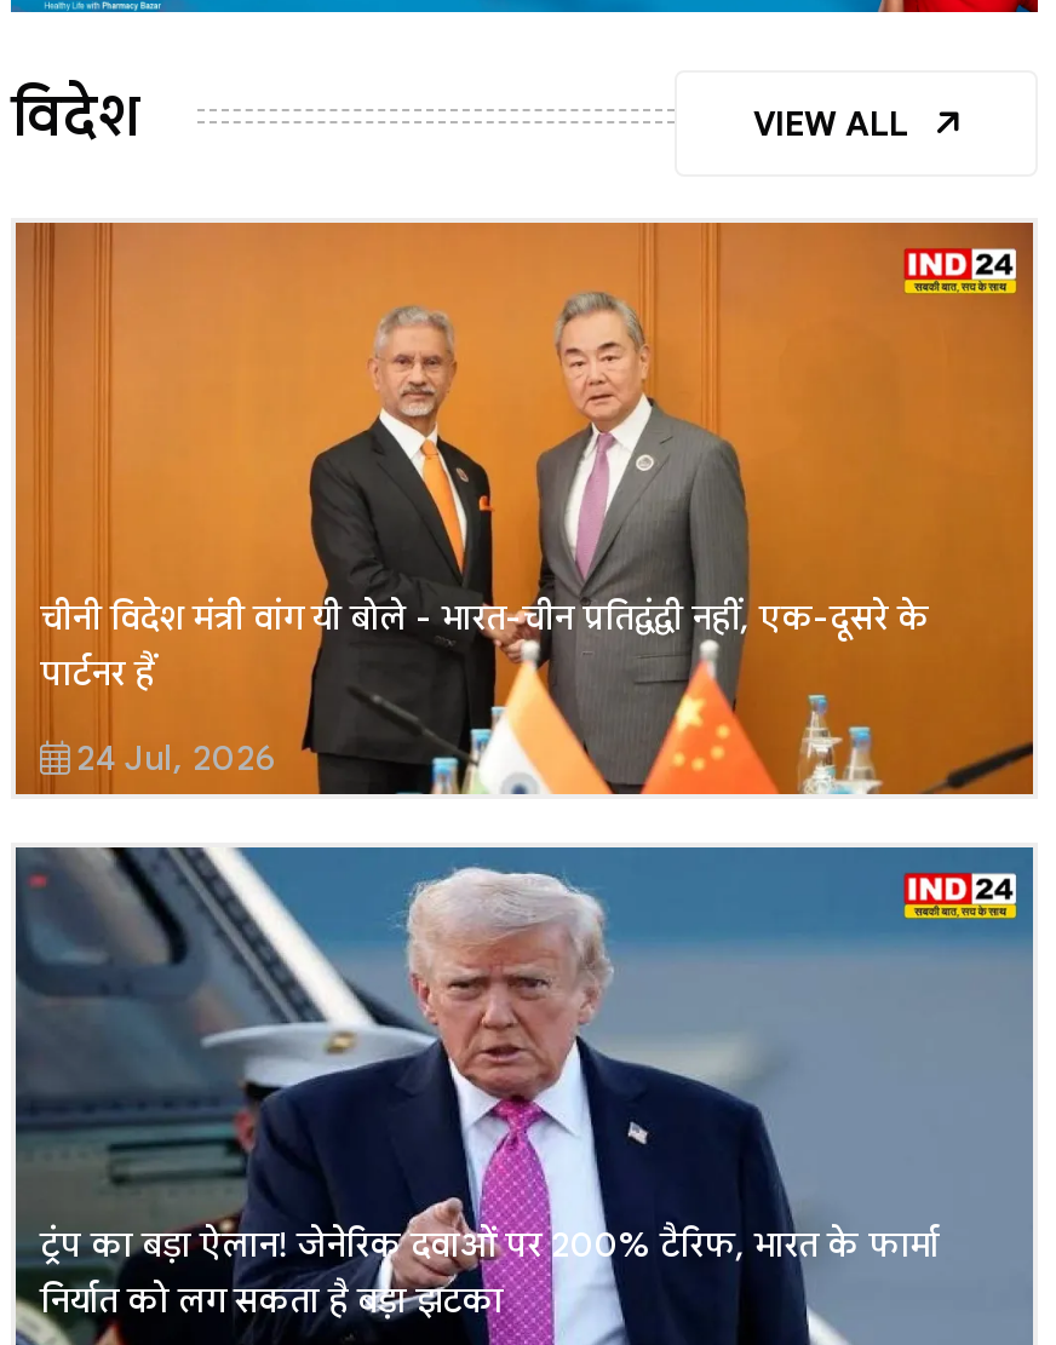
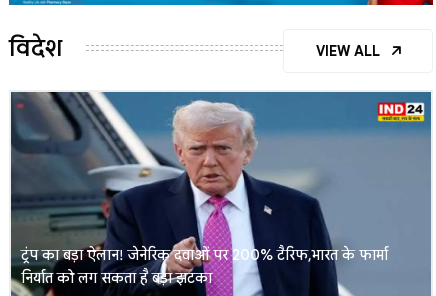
- [image]
- चीनी विदेश मंत्री वांग यी बोले - भारत-चीन प्रतिद्वंद्वी नहीं, एक-दूसरे के
- पार्टनर हैं
- 24 Jul, 2026
